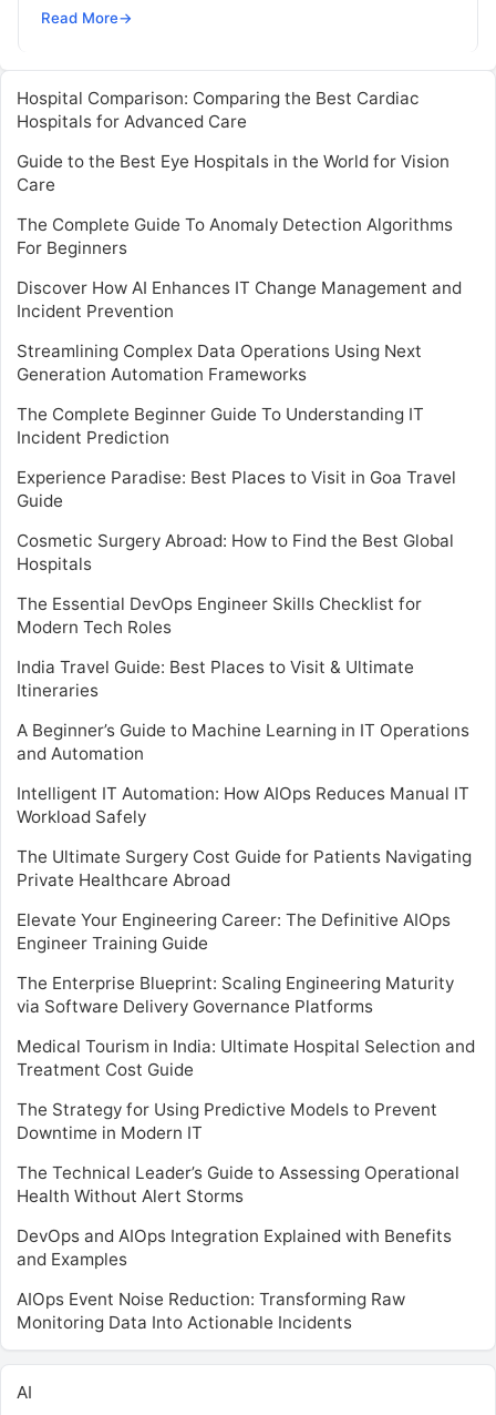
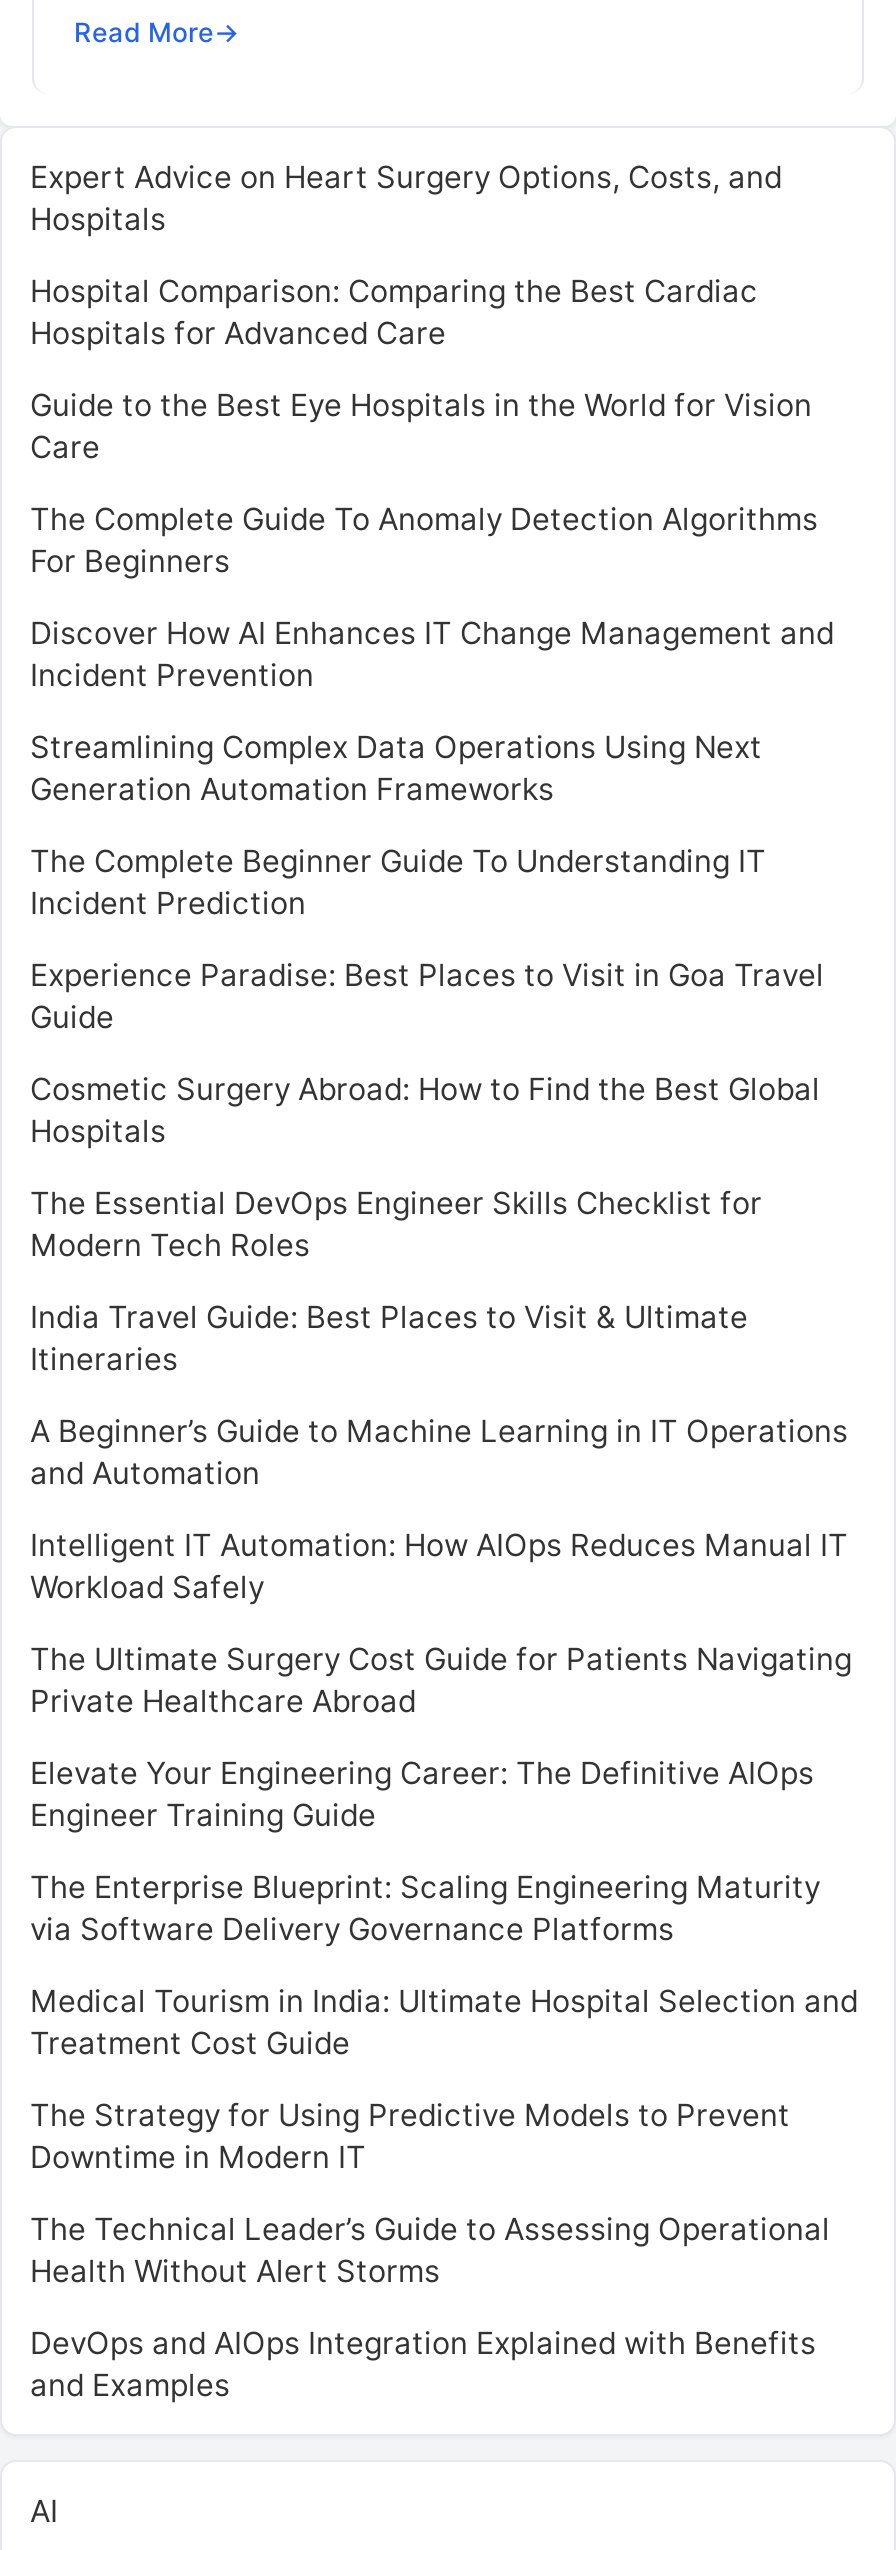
+ Expert Advice on Heart Surgery Options, Costs, and
+ Hospitals

moved down: Hospital Comparison: Comparing the Best Cardiac | Hospitals for Advanced Care | Guide to the Best Eye Hospitals in the World for Vision | ... | DevOps and AIOps Integration Explained with Benefits | and Examples

- AIOps Event Noise Reduction: Transforming Raw
- Monitoring Data Into Actionable Incidents
